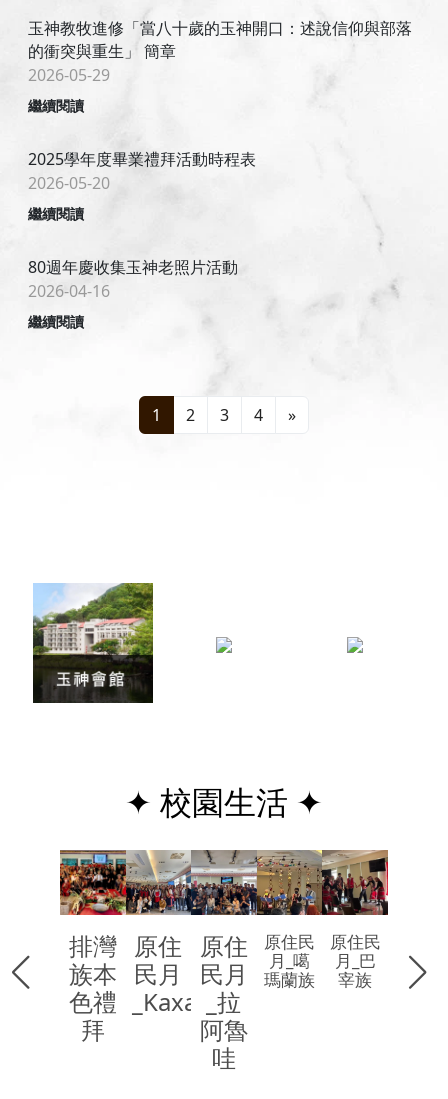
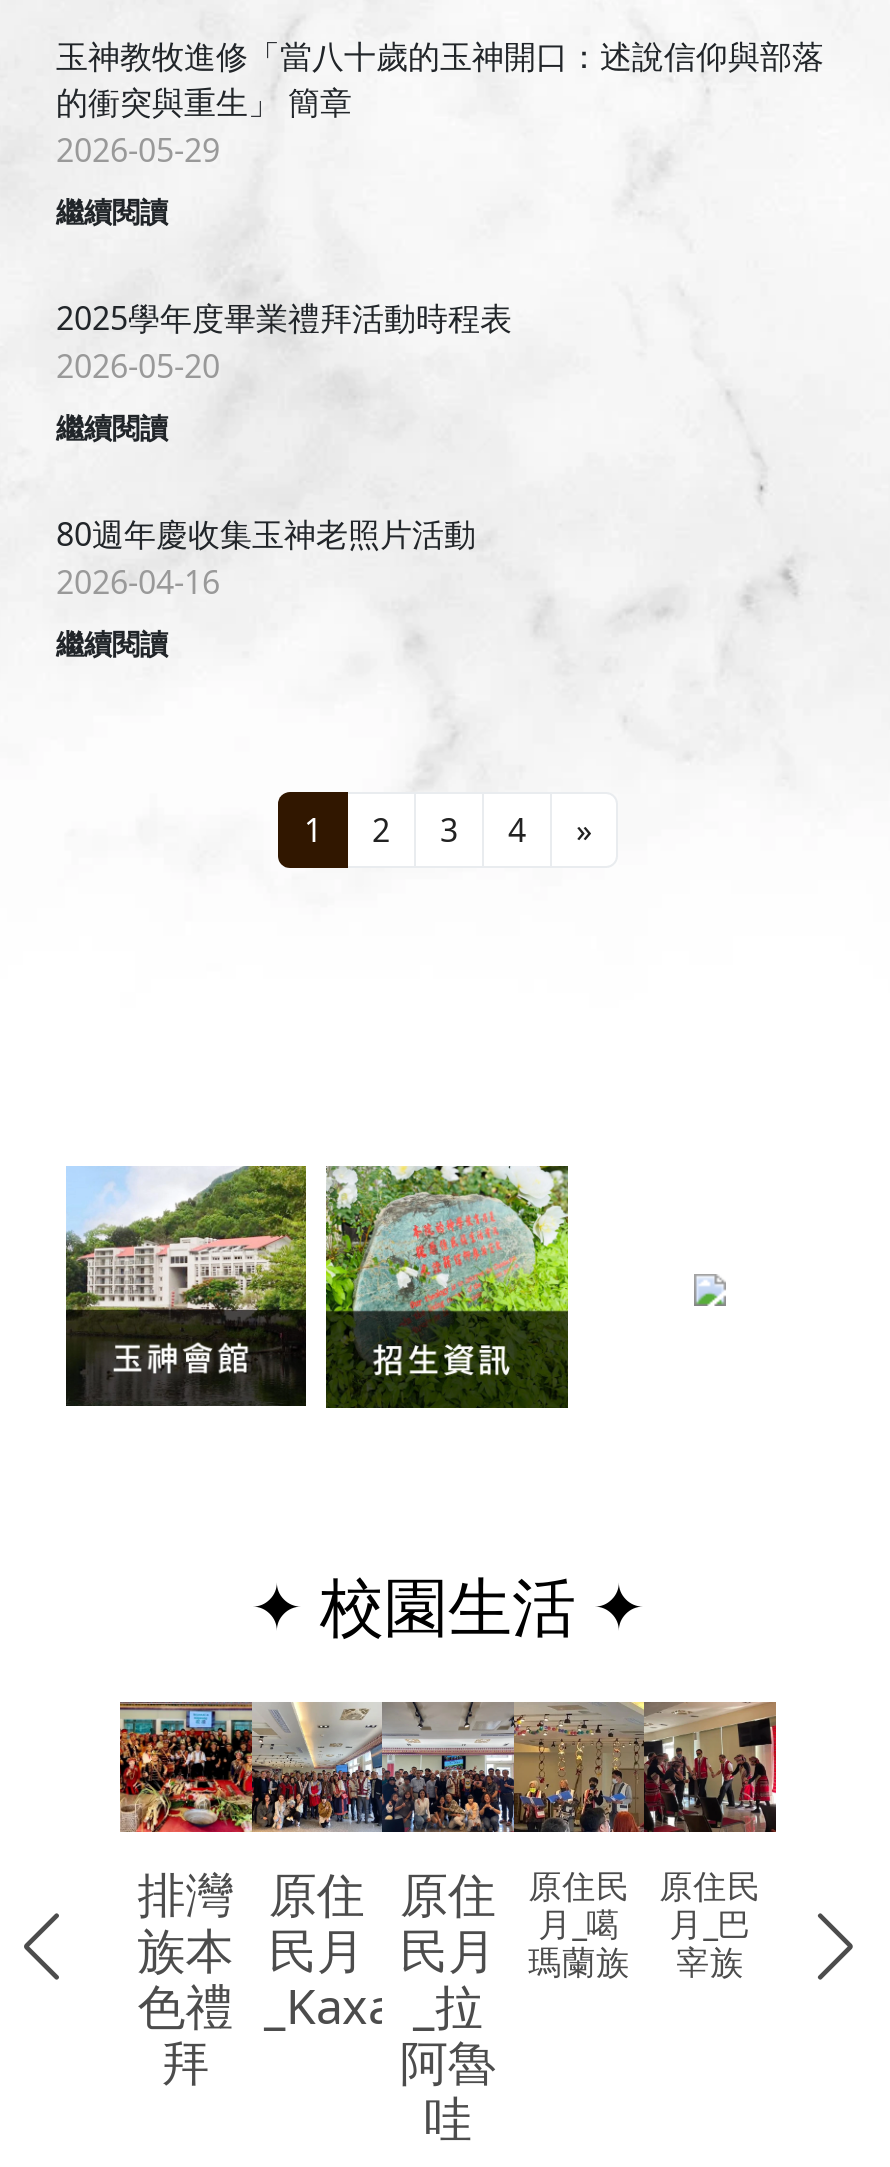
+ [image]
